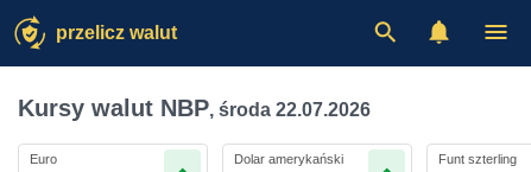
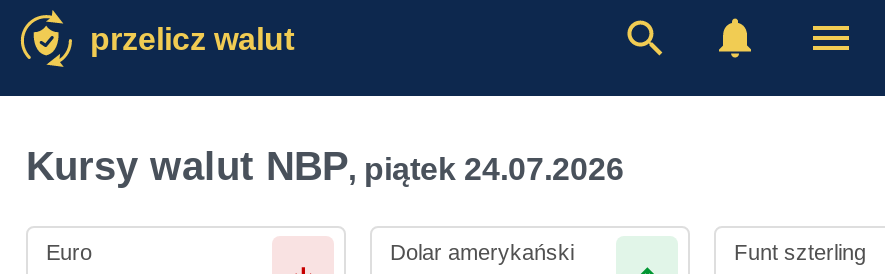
- Kursy walut NBP, środa 22.07.2026
+ Kursy walut NBP, piątek 24.07.2026
